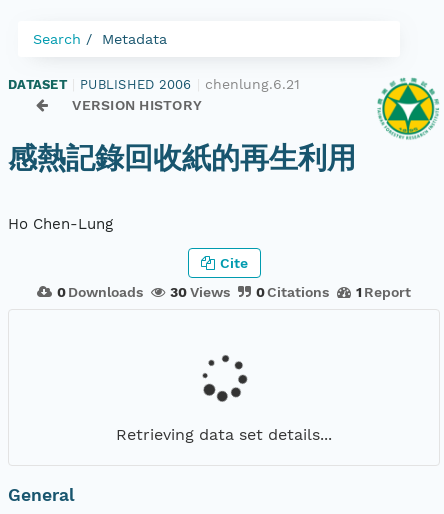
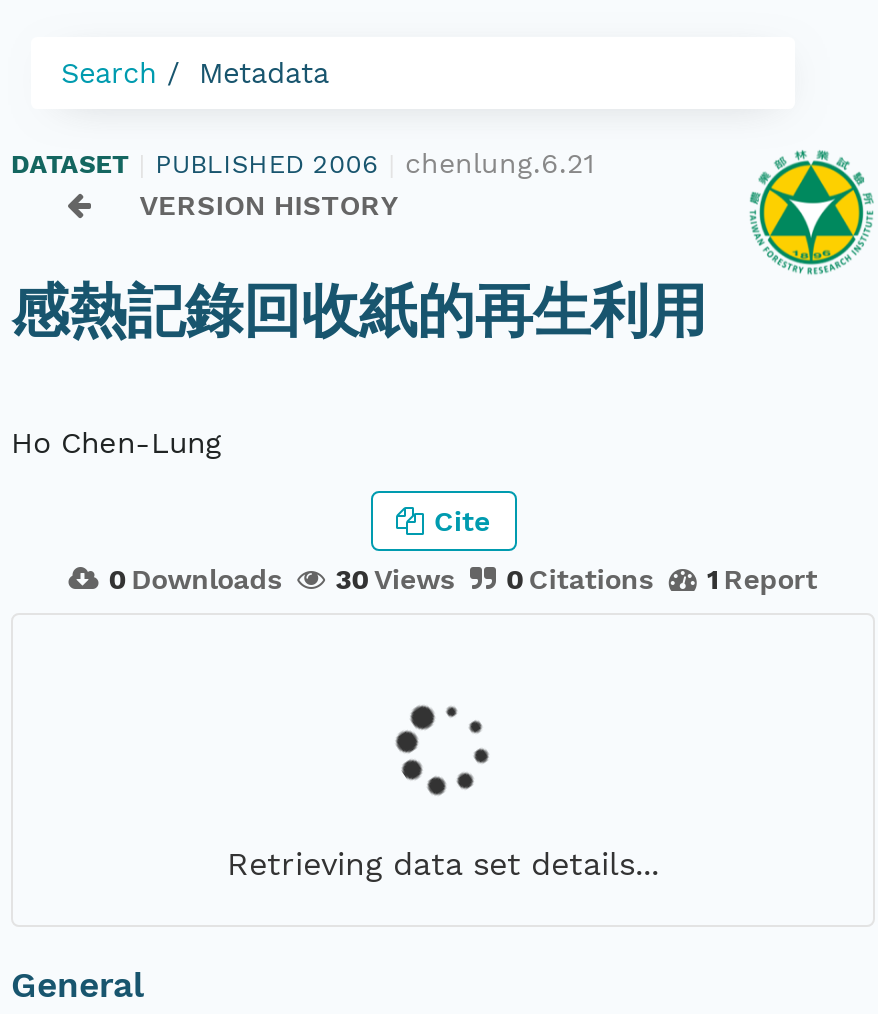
- [image]
+ [image]
